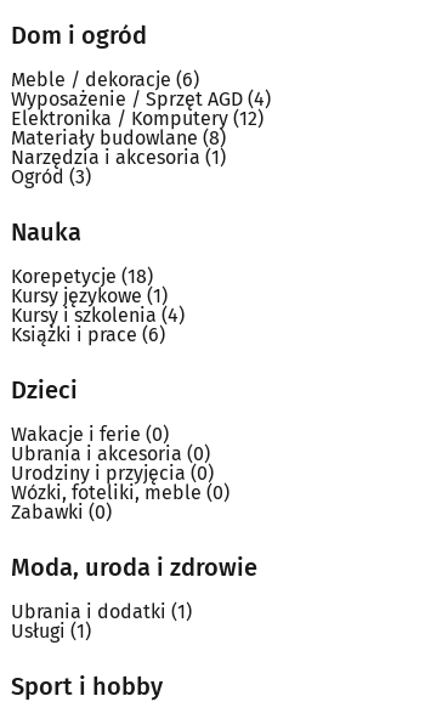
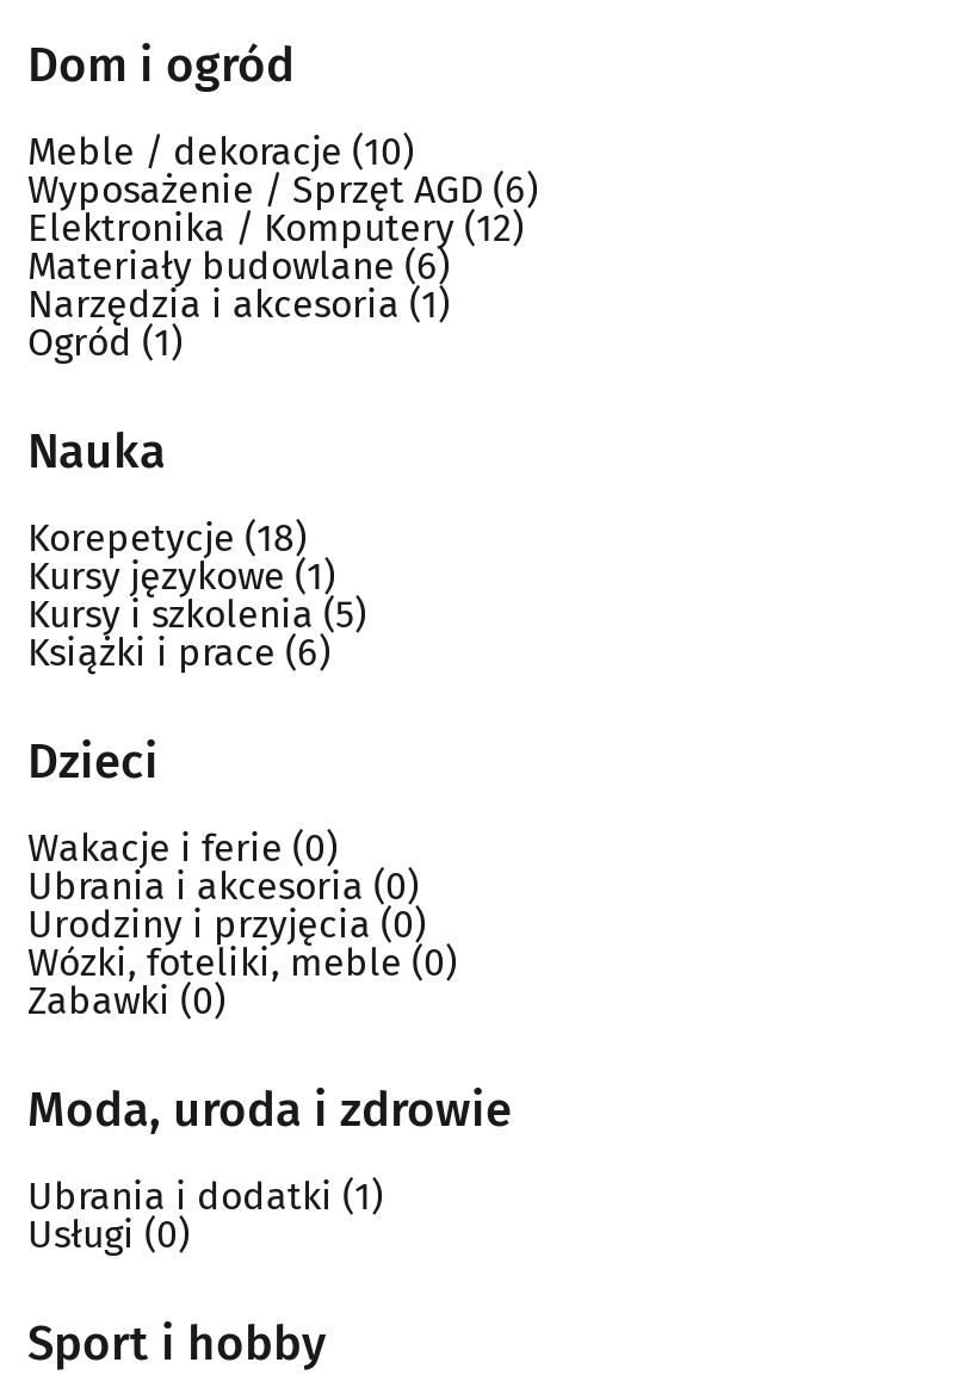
- Meble / dekoracje (6)
+ Meble / dekoracje (10)

- Wyposażenie / Sprzęt AGD (4)
+ Wyposażenie / Sprzęt AGD (6)

- Materiały budowlane(8)
+ Materiały budowlane(6)

- Ogród(3)
+ Ogród(1)

- Kursy i szkolenia(4)
+ Kursy i szkolenia(5)

- Usługi(1)
+ Usługi(0)
